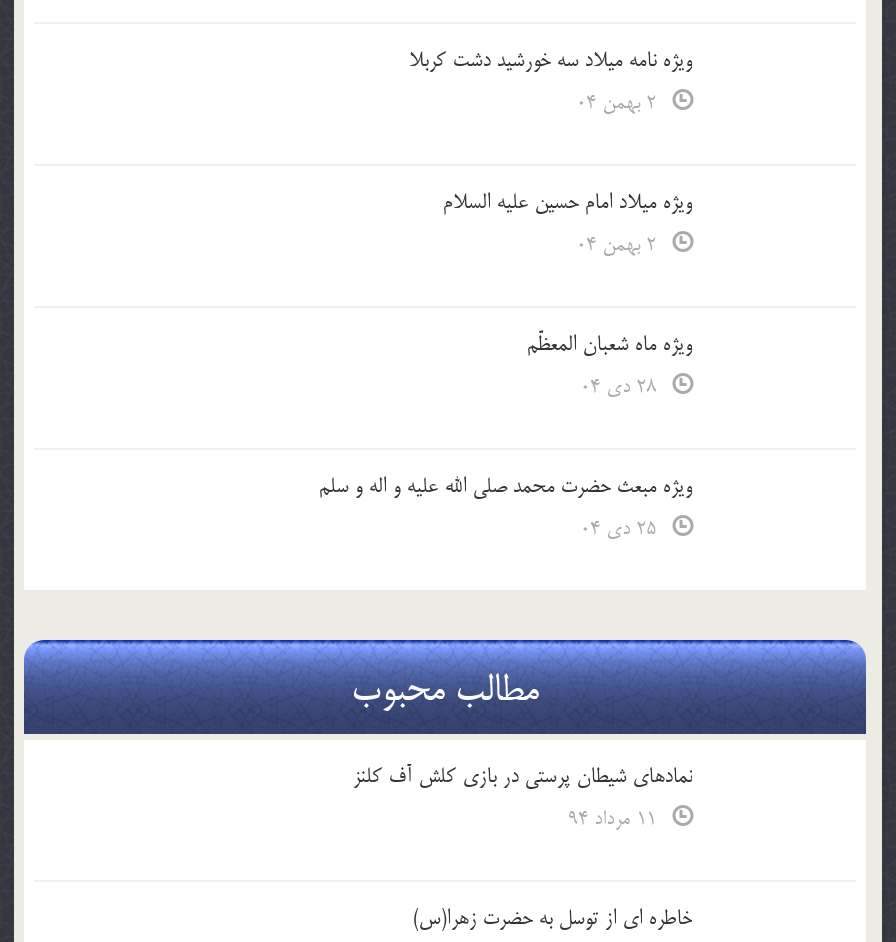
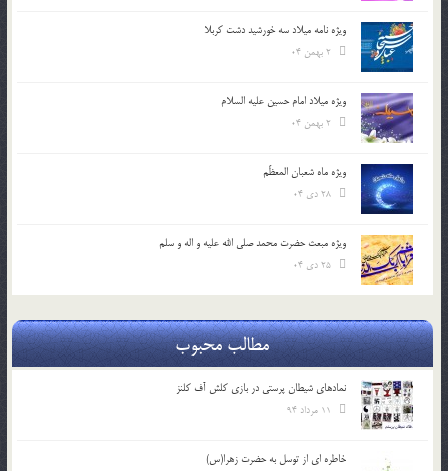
+ [image]

+ [image]

+ [image]

+ [image]

+ [image]
